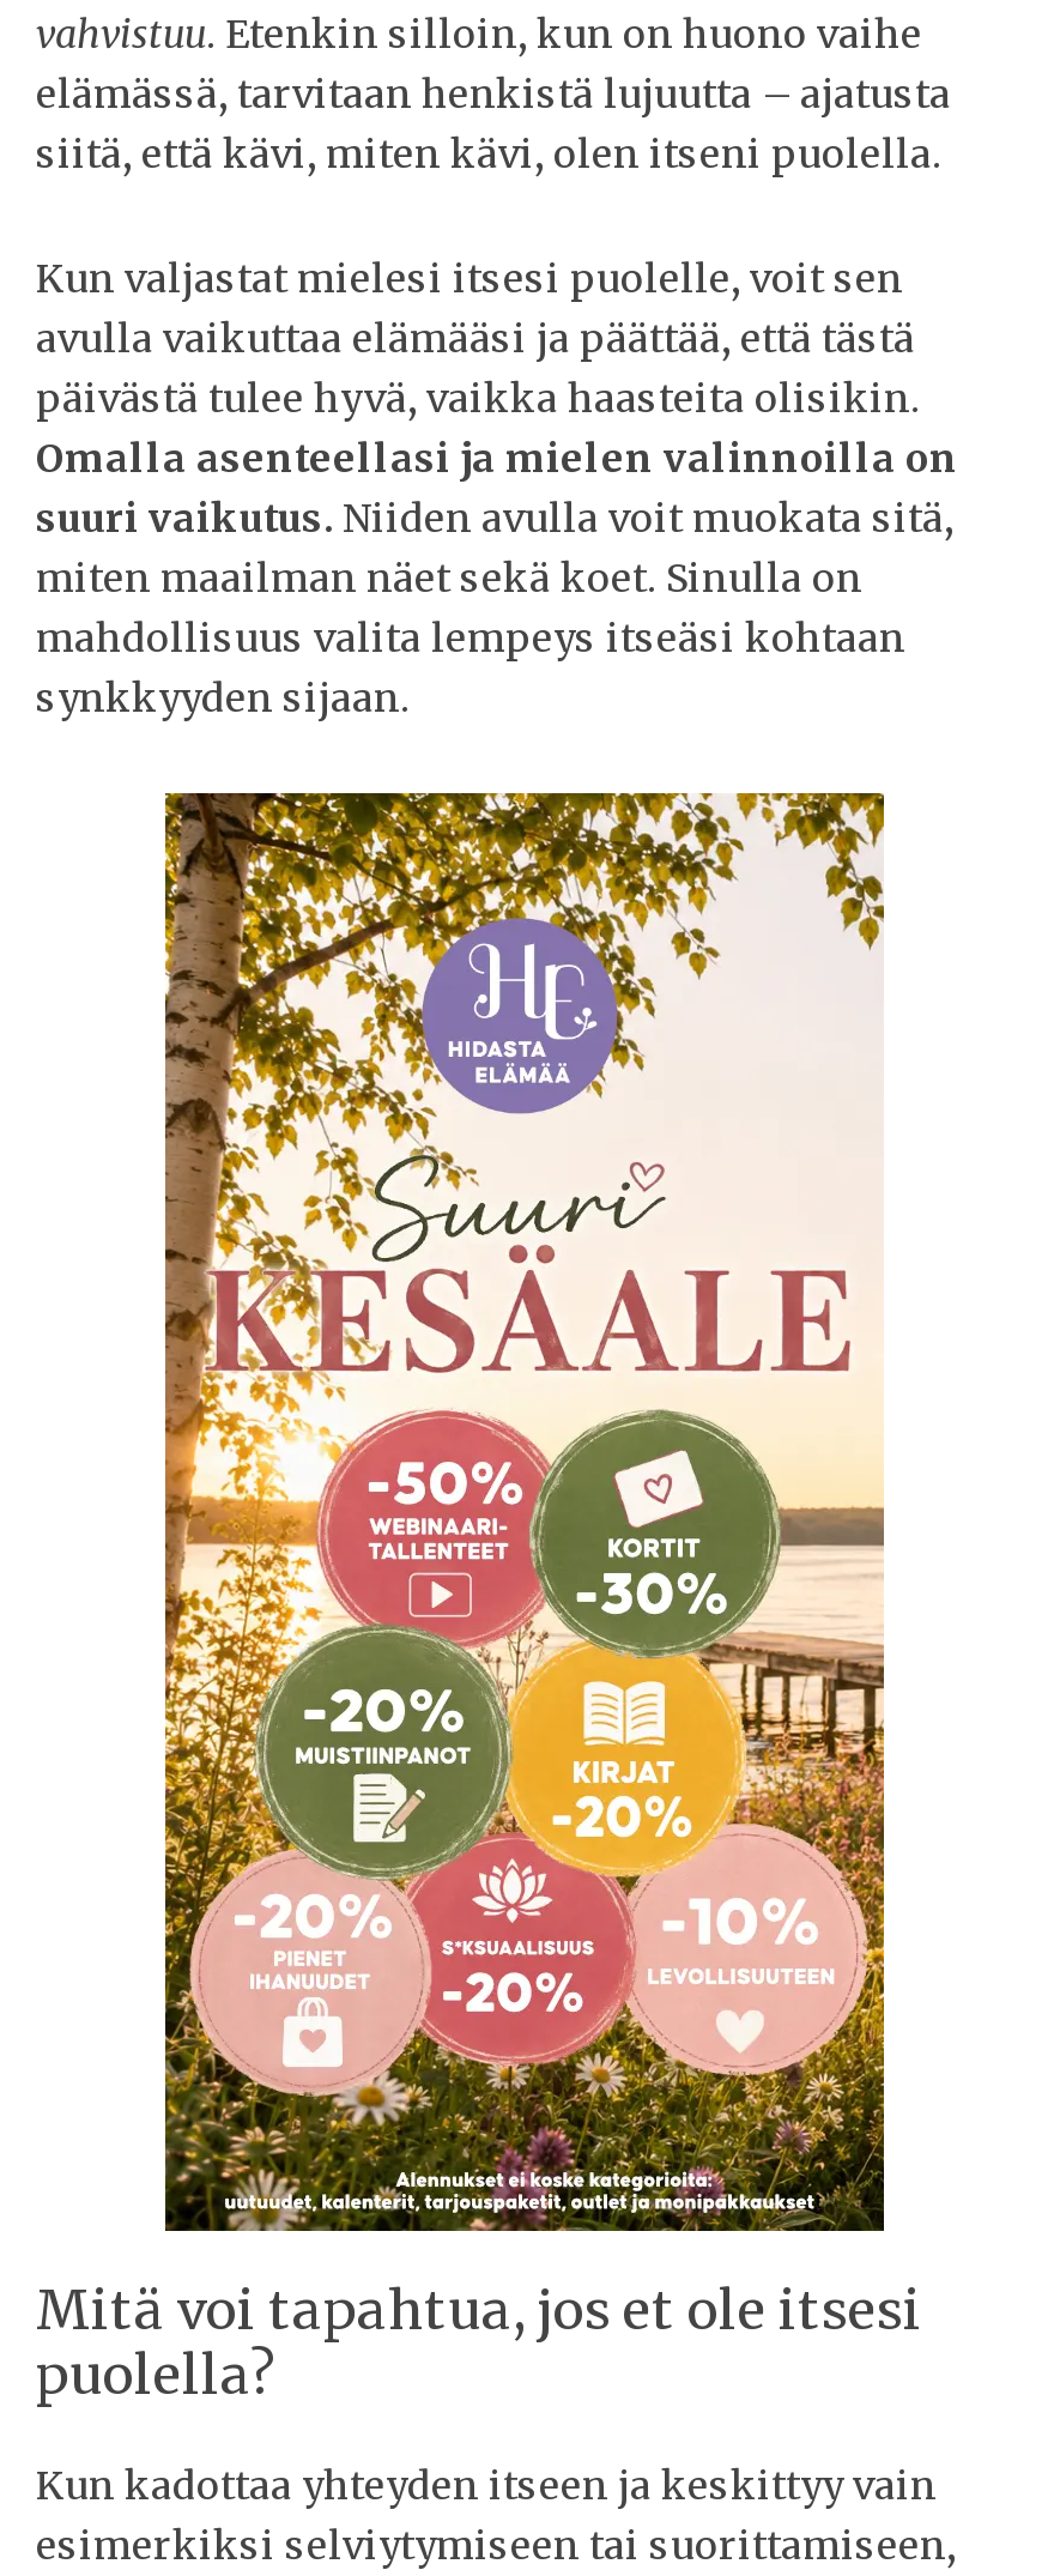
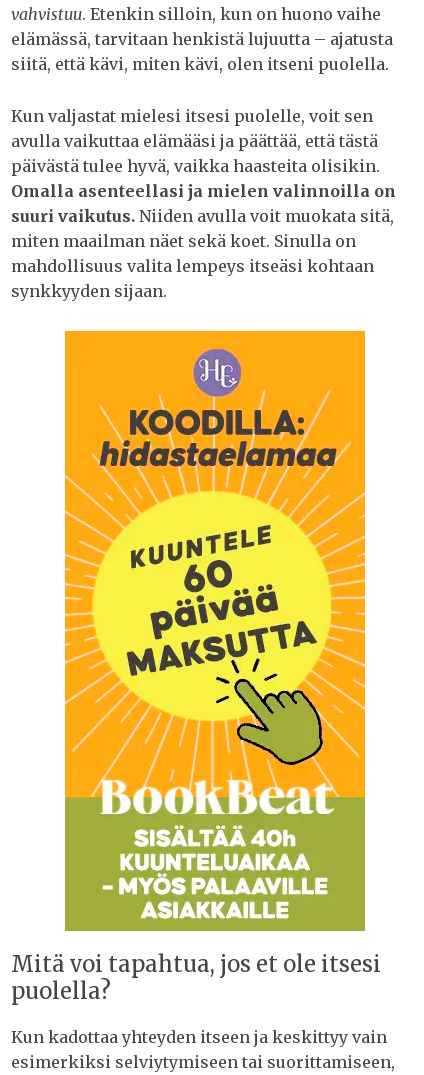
- [image]
+ [image]
